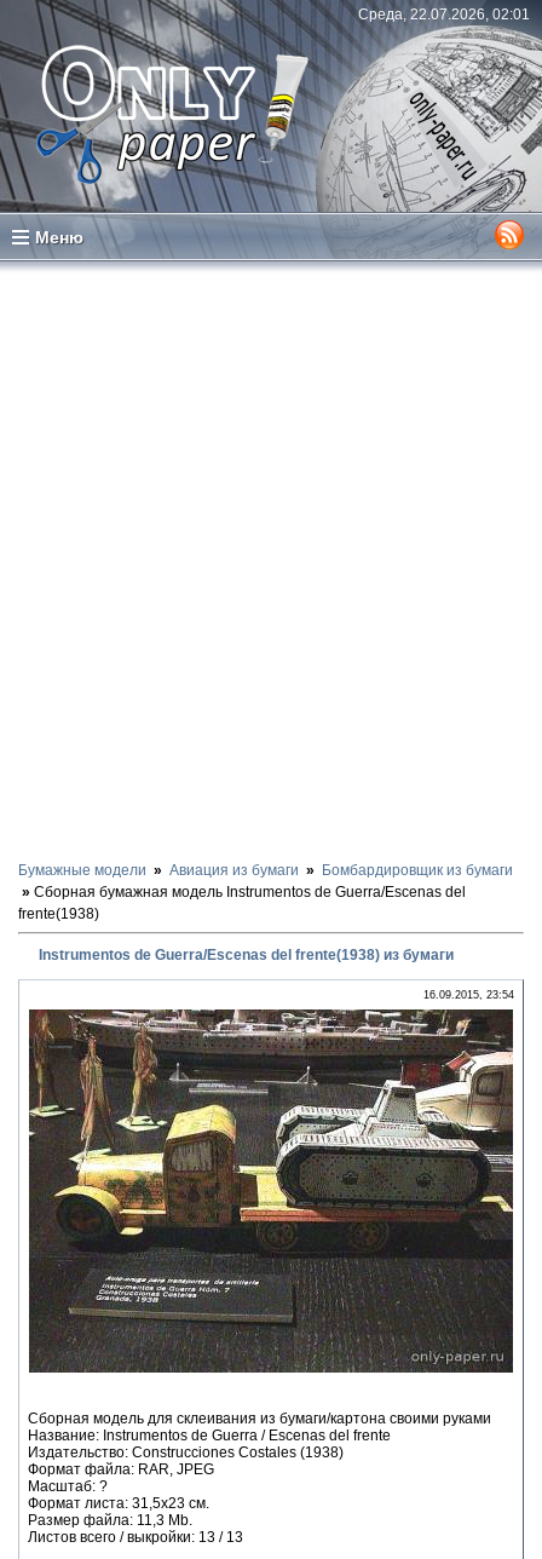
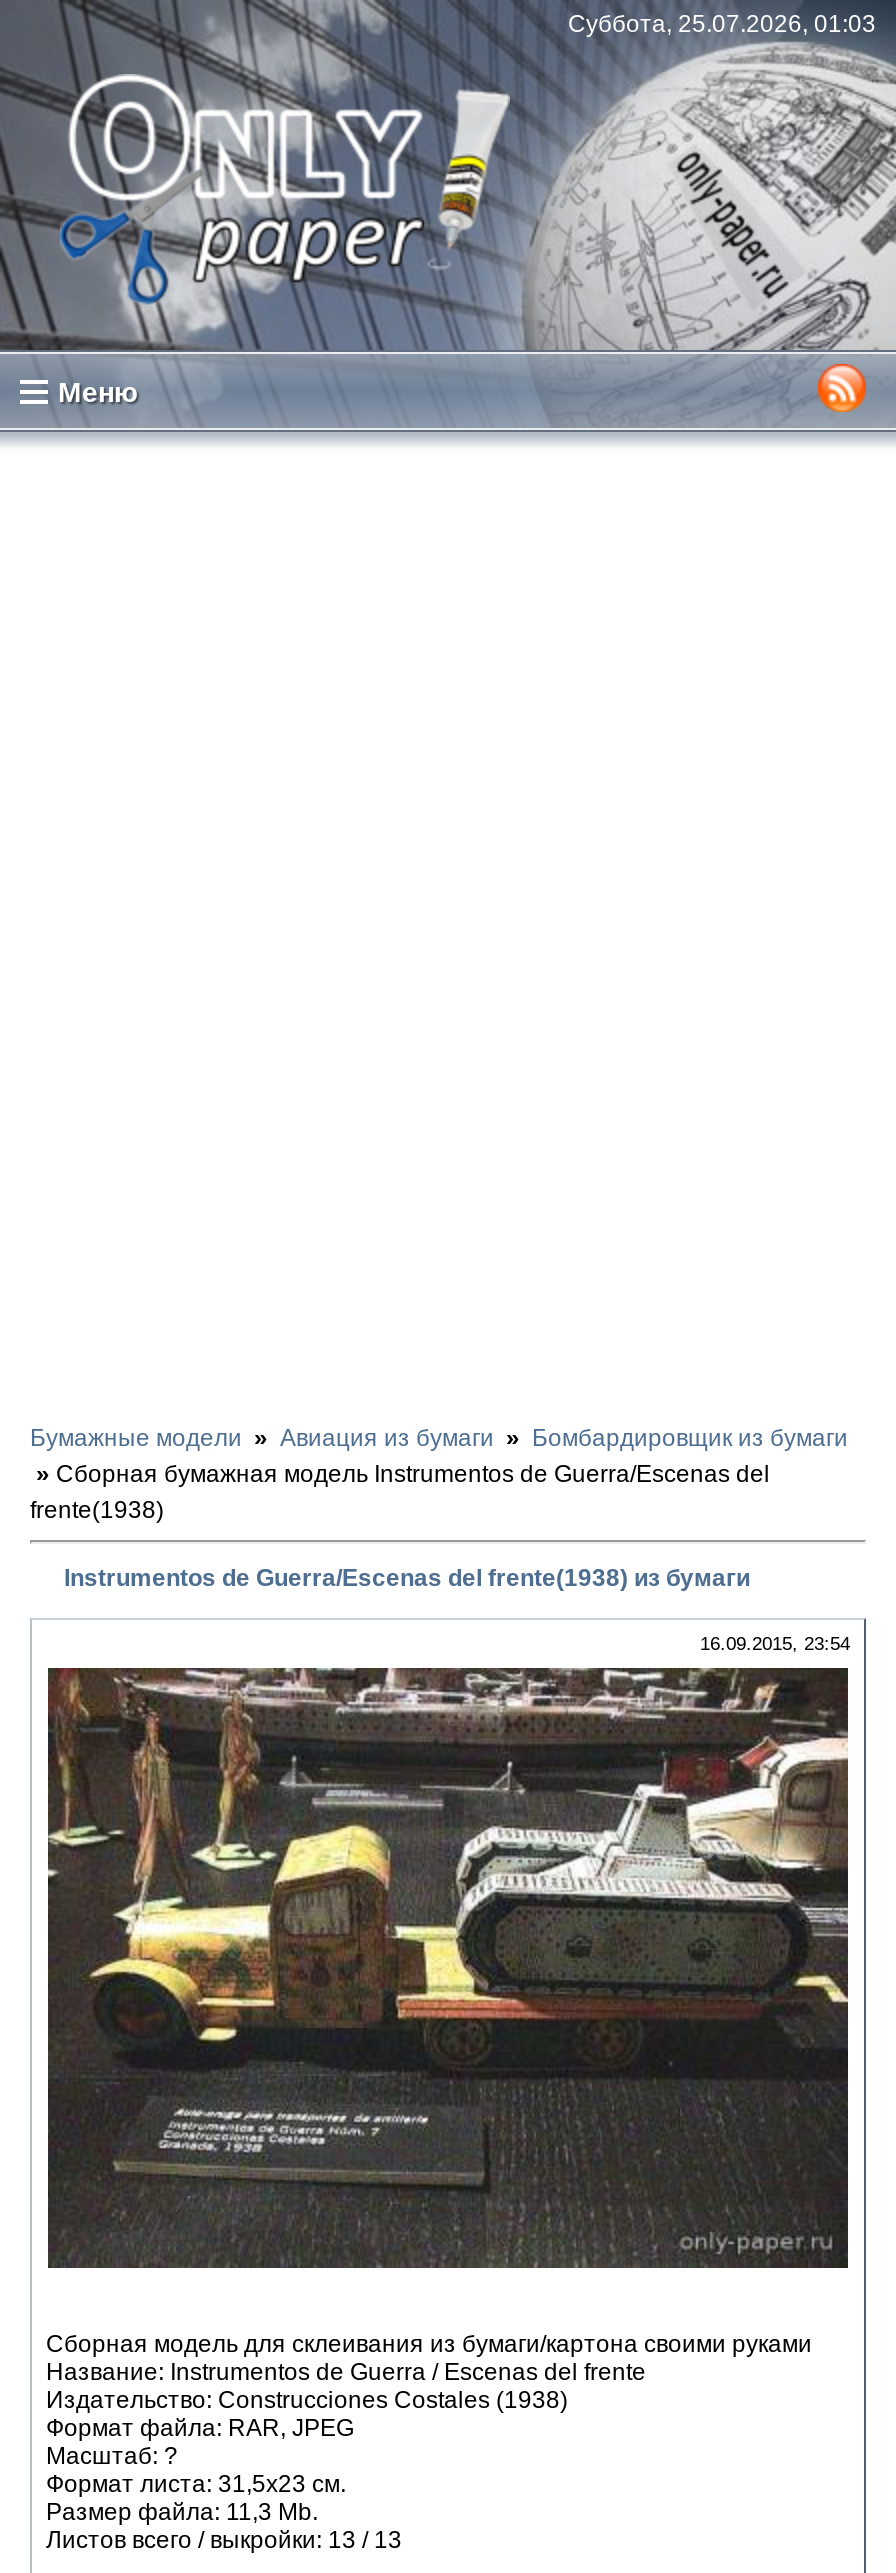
- Среда, 22.07.2026, 02:01
+ Суббота, 25.07.2026, 01:03
